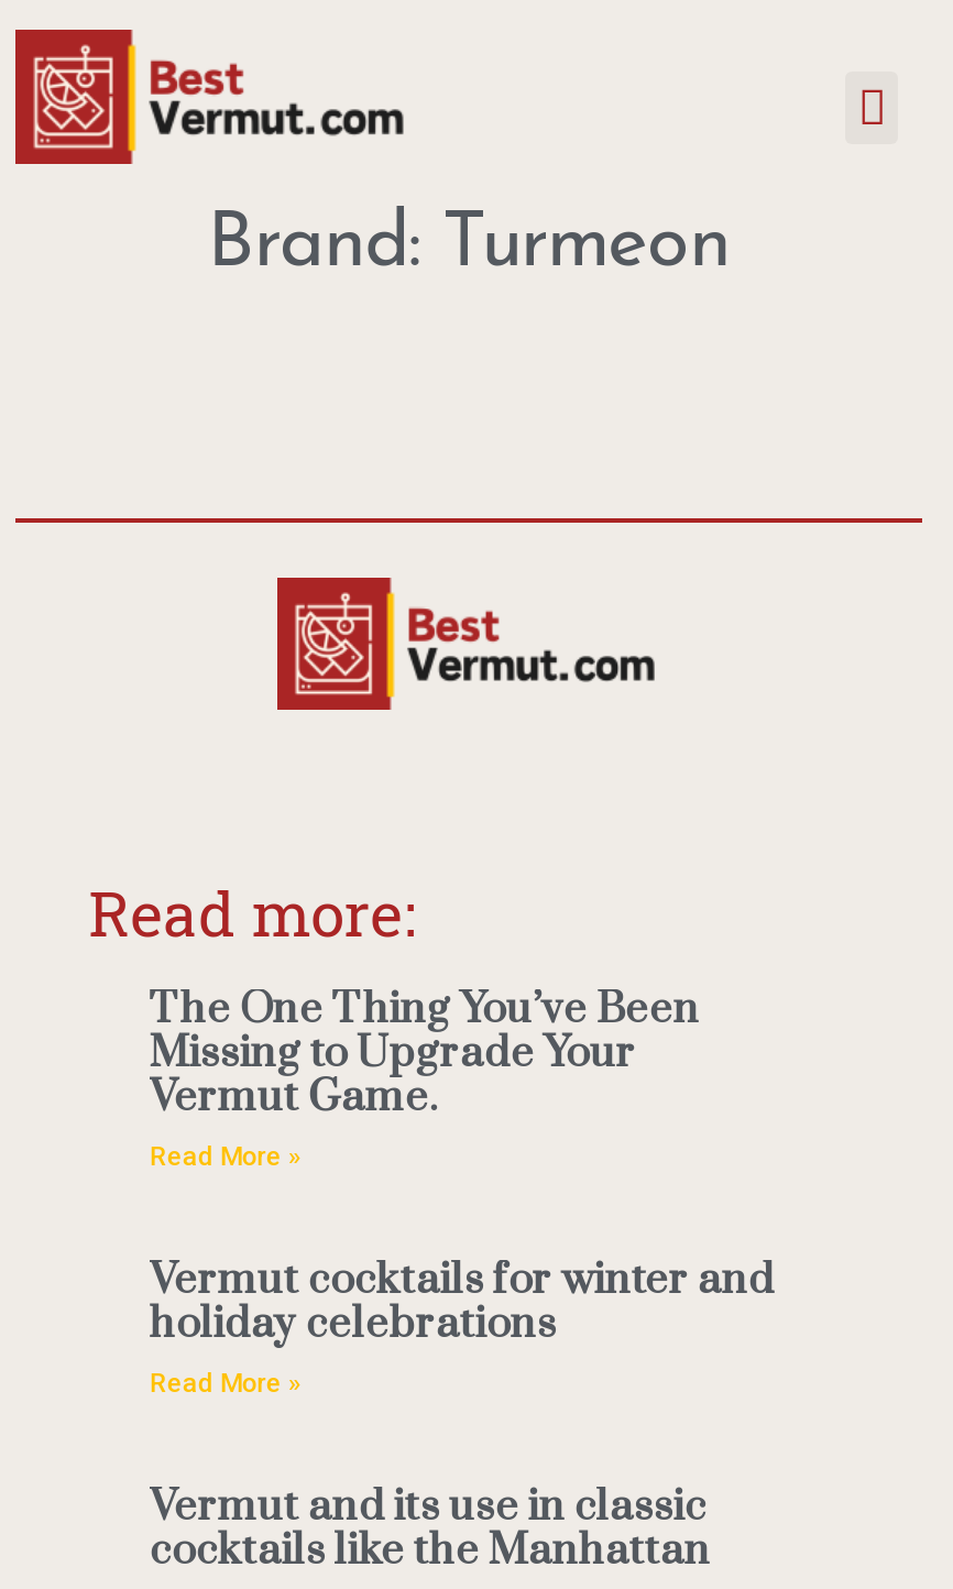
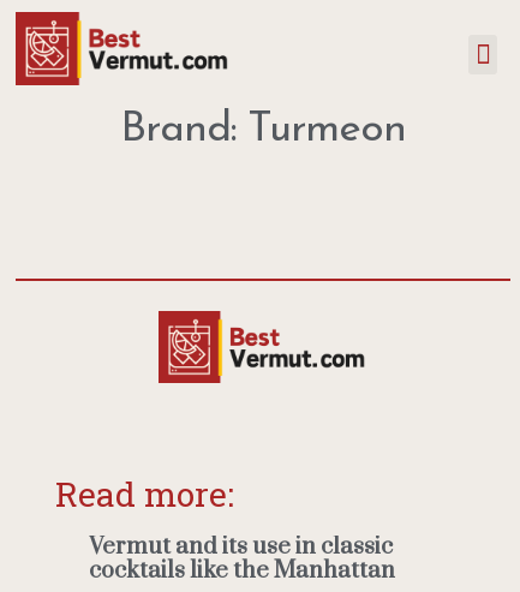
- The One Thing You’ve Been
- Missing to Upgrade Your
- Vermut Game.
- Read More »
- Vermut cocktails for winter and
- holiday celebrations
- Read More »
